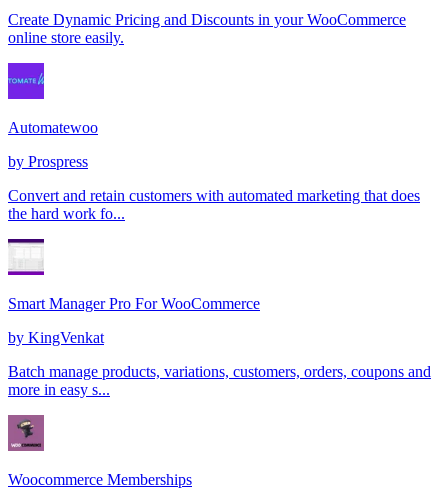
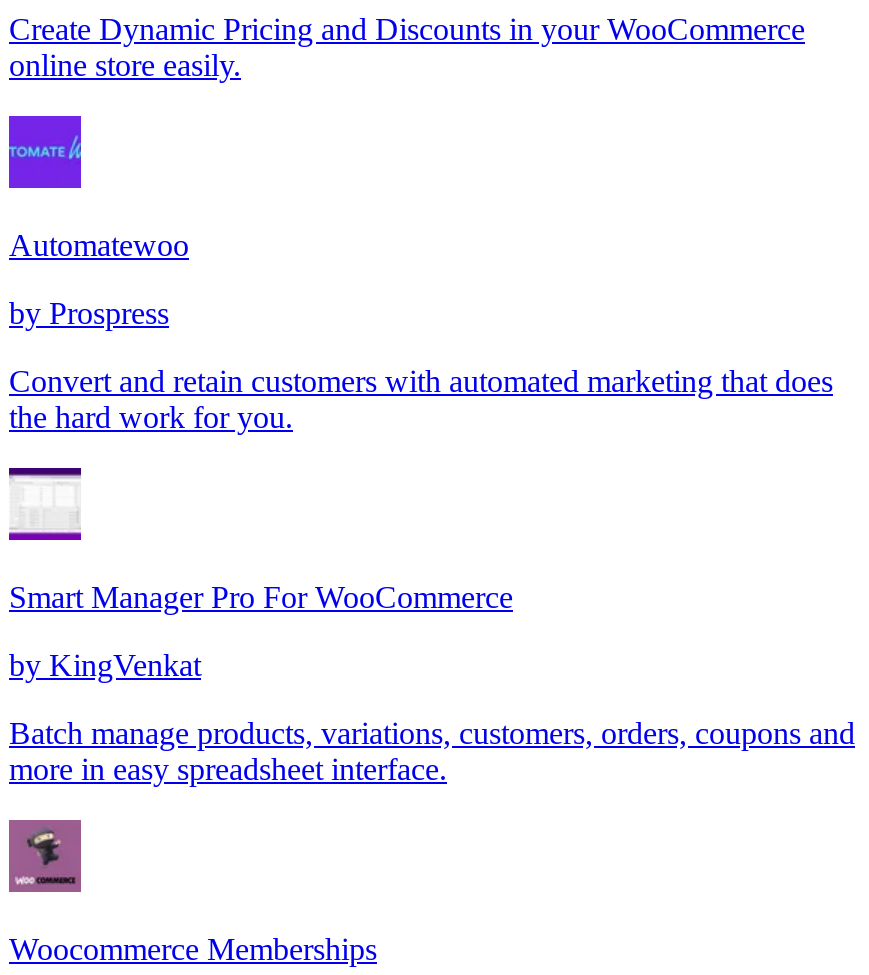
- the hard work fo...
+ the hard work for you.

- more in easy s...
+ more in easy spreadsheet interface.
